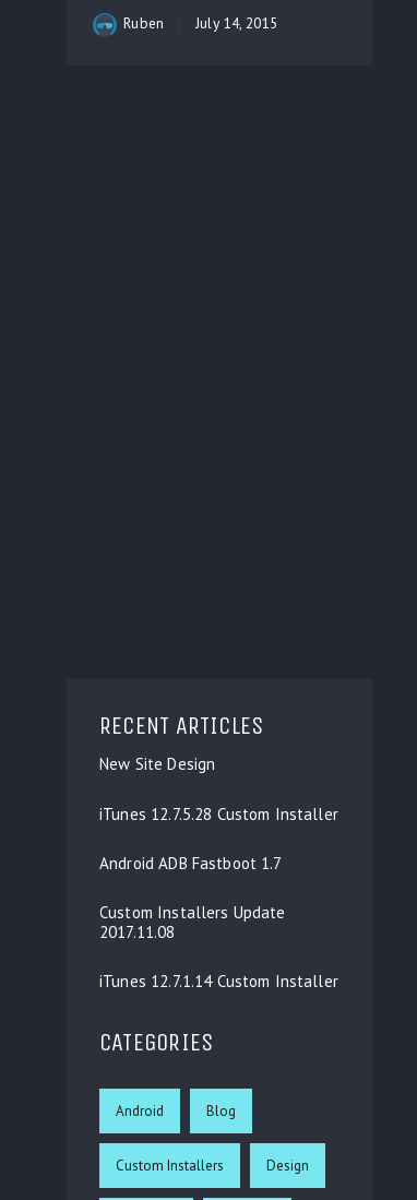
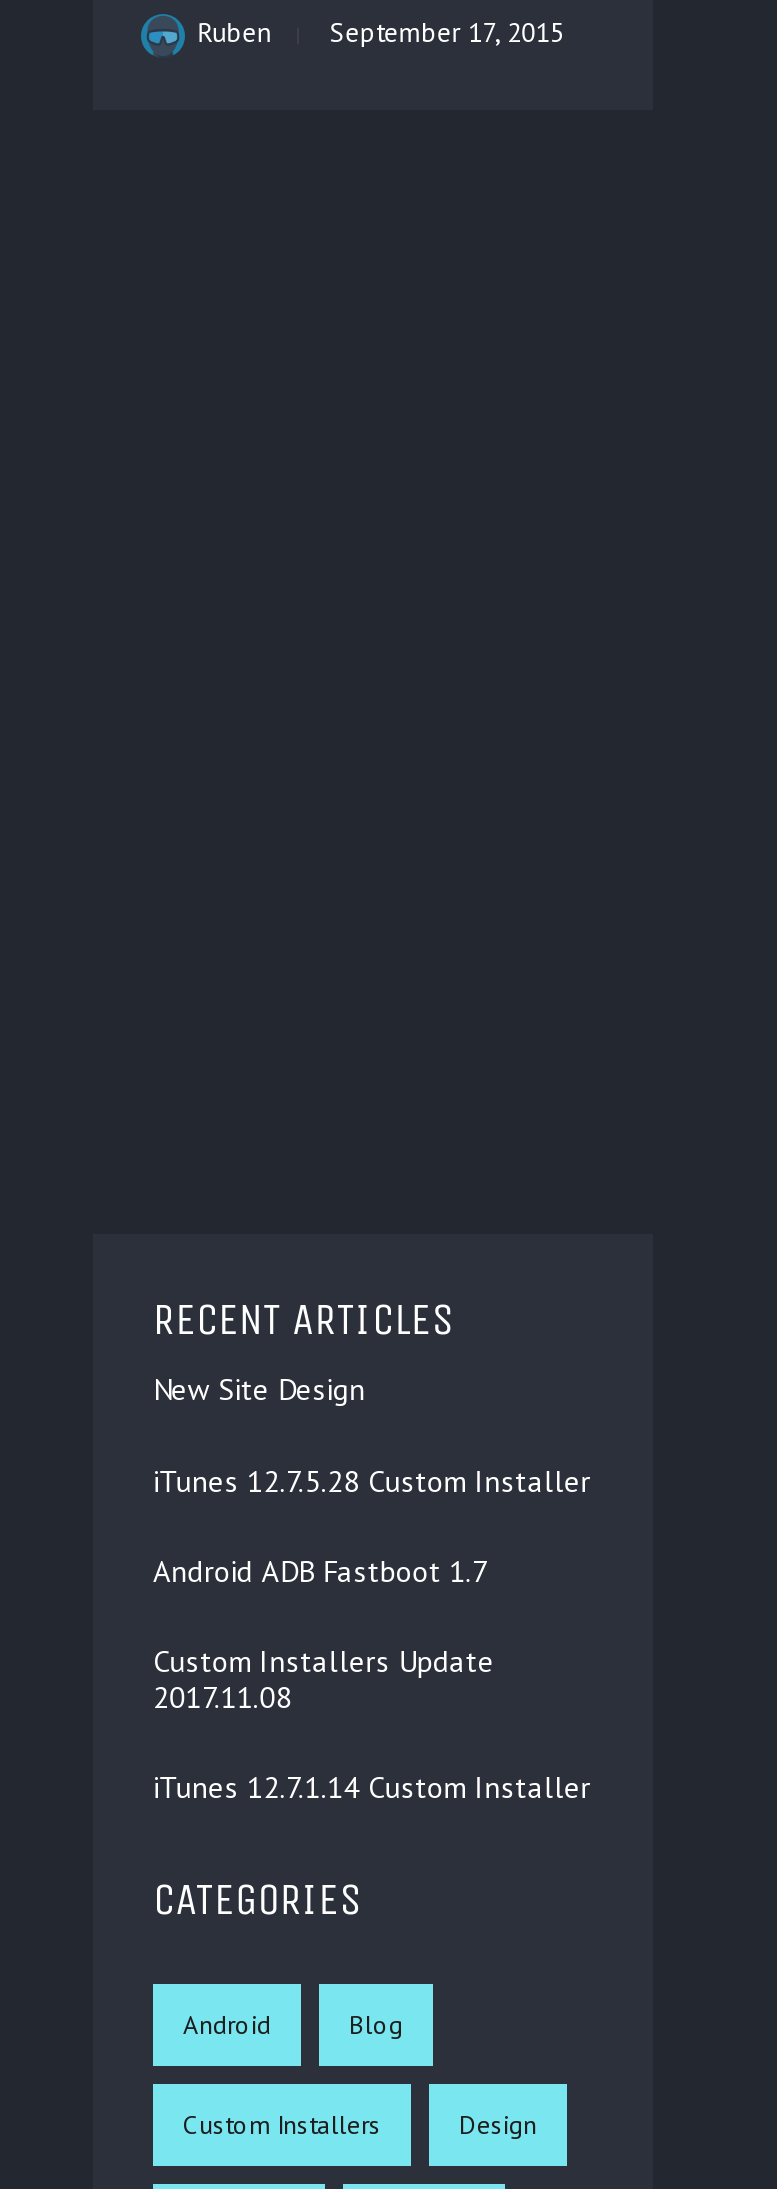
- Ruben July 14, 2015
+ Ruben September 17, 2015
